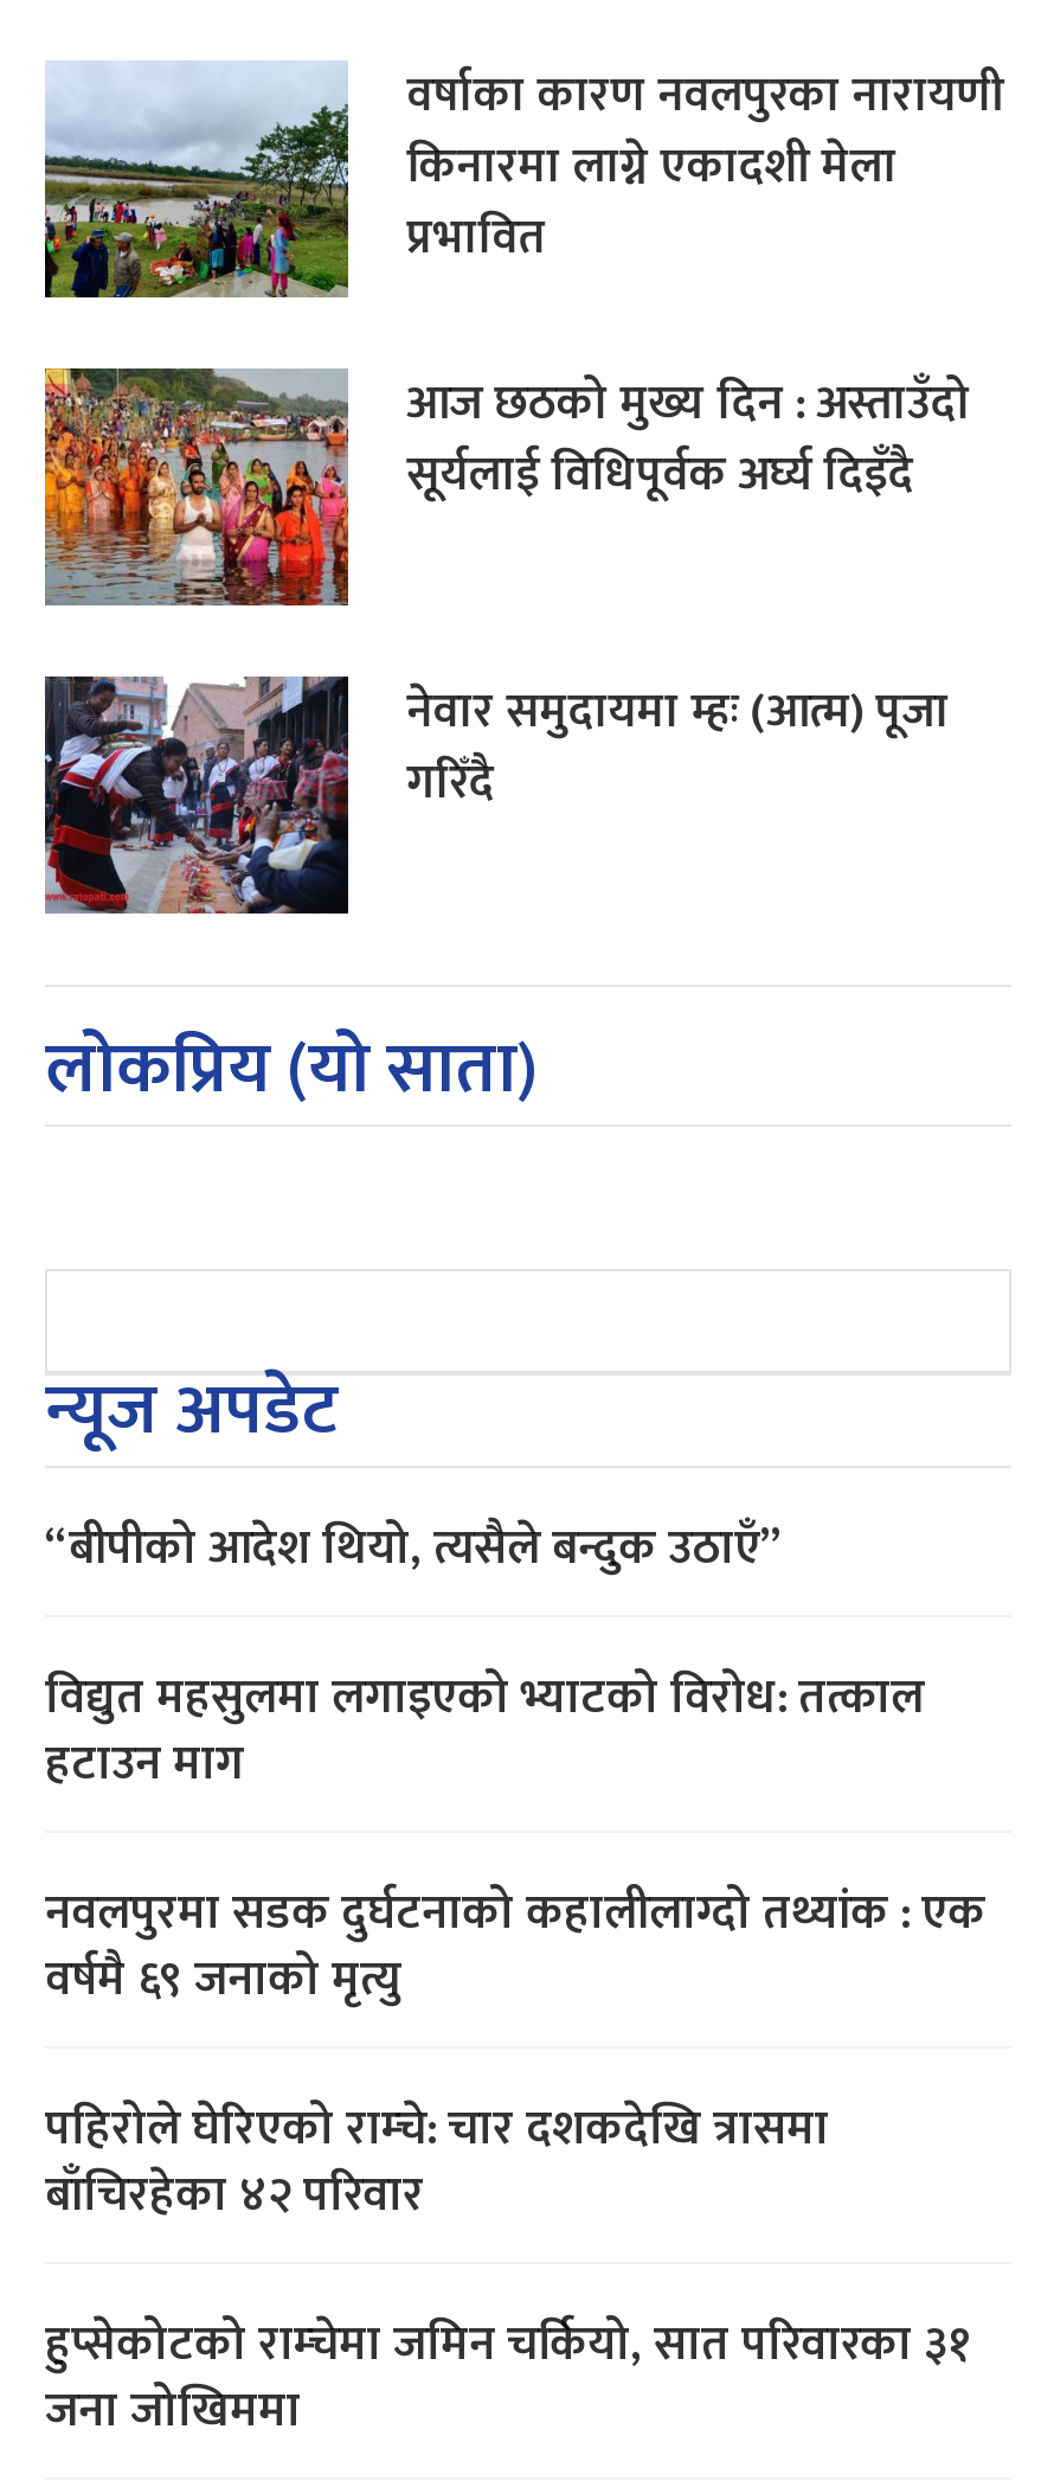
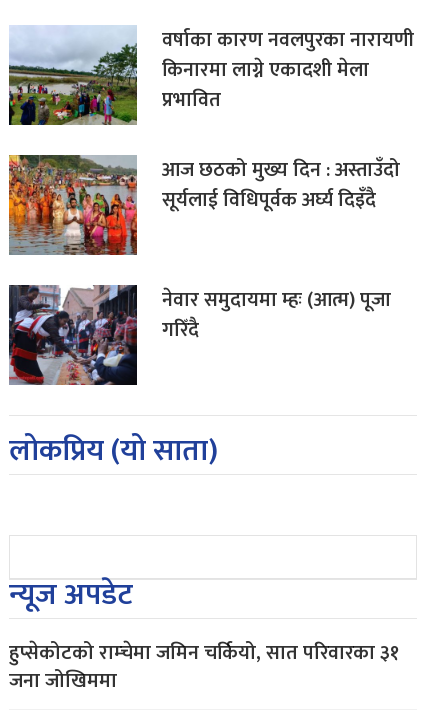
- “बीपीको आदेश थियो, त्यसैले बन्दुक उठाएँ”
- विद्युत महसुलमा लगाइएको भ्याटको विरोध: तत्काल
- हटाउन माग
- नवलपुरमा सडक दुर्घटनाको कहालीलाग्दो तथ्यांक : एक
- वर्षमै ६९ जनाको मृत्यु
- पहिरोले घेरिएको राम्चे: चार दशकदेखि त्रासमा
- बाँचिरहेका ४२ परिवार
